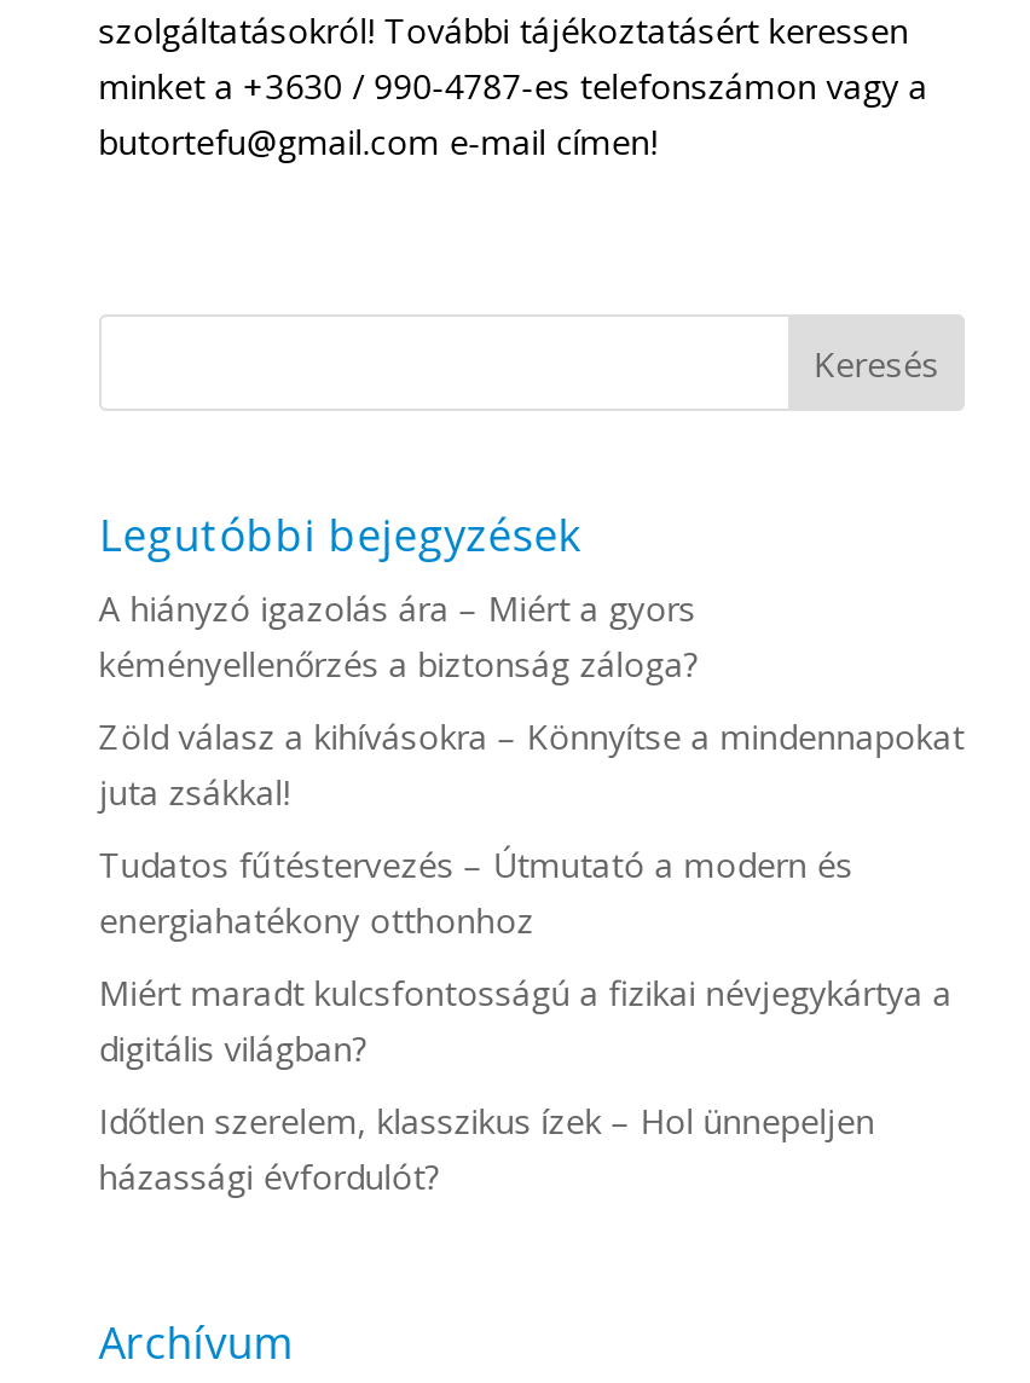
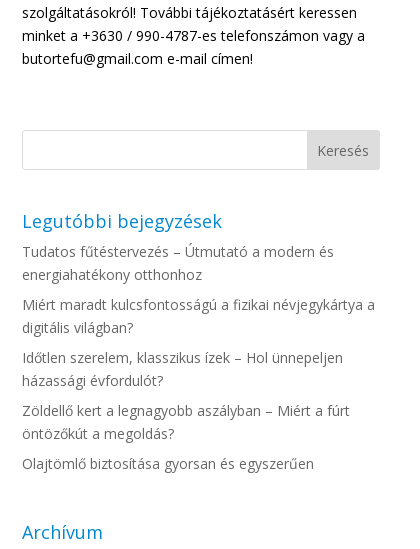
- A hiányzó igazolás ára – Miért a gyors
- kéményellenőrzés a biztonság záloga?
- Zöld válasz a kihívásokra – Könnyítse a mindennapokat
- juta zsákkal!

moved up: Tudatos fűtéstervezés – Útmutató a modern és | energiahatékony otthonhoz | Miért maradt kulcsfontosságú a fizikai névjegykártya a | digitális világban? | Időtlen szerelem, klasszikus ízek – Hol ünnepeljen | házassági évfordulót?

+ Zöldellő kert a legnagyobb aszályban – Miért a fúrt
+ öntözőkút a megoldás?
+ Olajtömlő biztosítása gyorsan és egyszerűen
